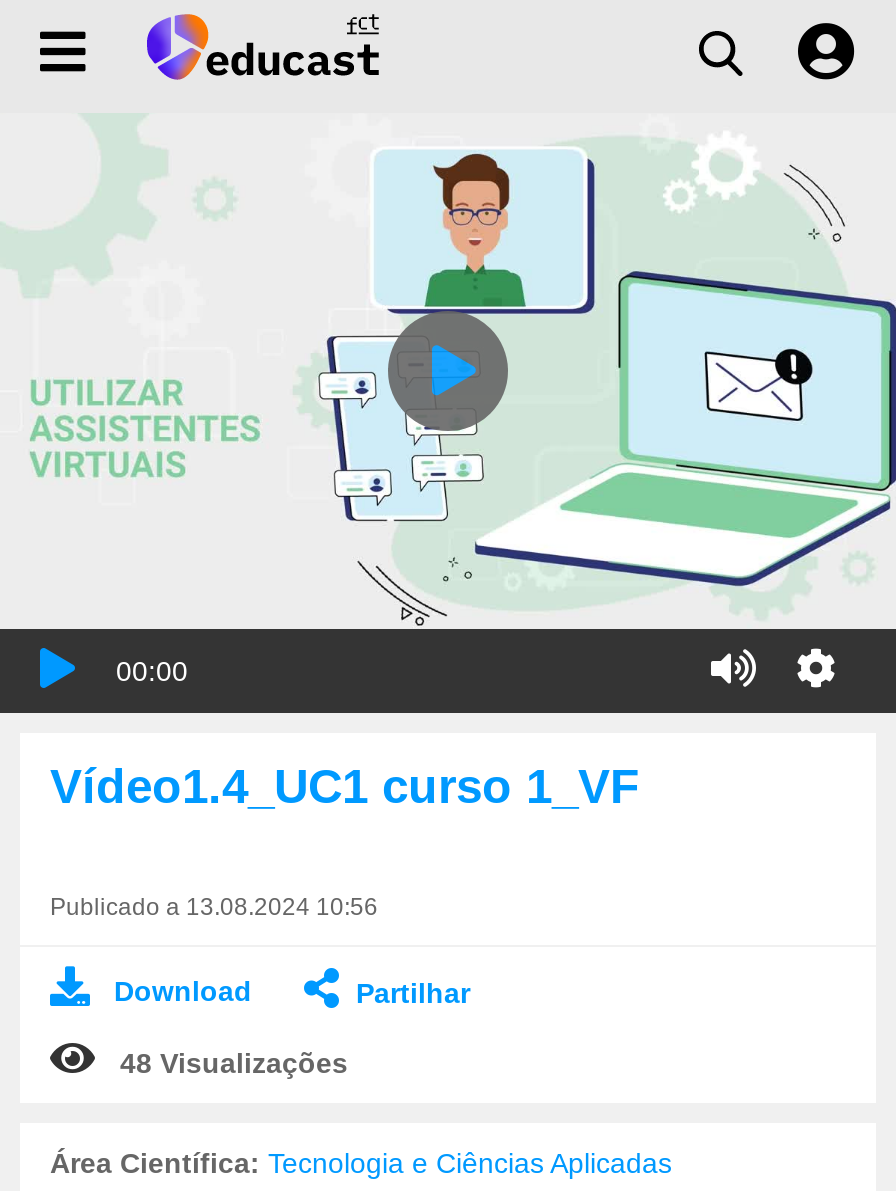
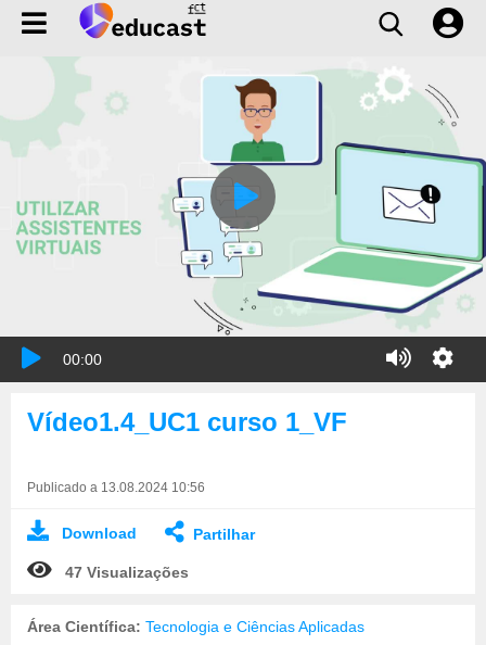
- 48 Visualizações
+ 47 Visualizações
